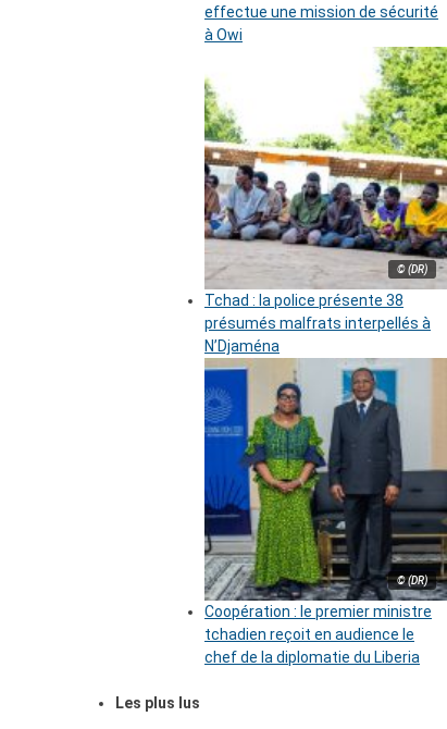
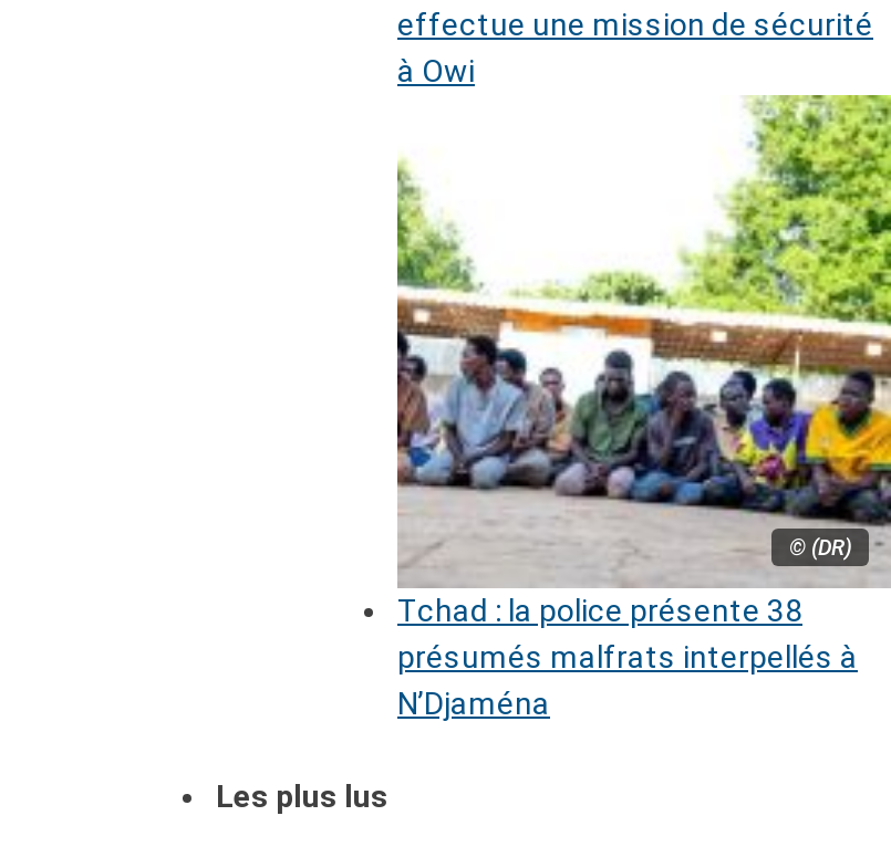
- [image]
- © (DR)
- Coopération : le premier ministre
- tchadien reçoit en audience le
- chef de la diplomatie du Liberia
